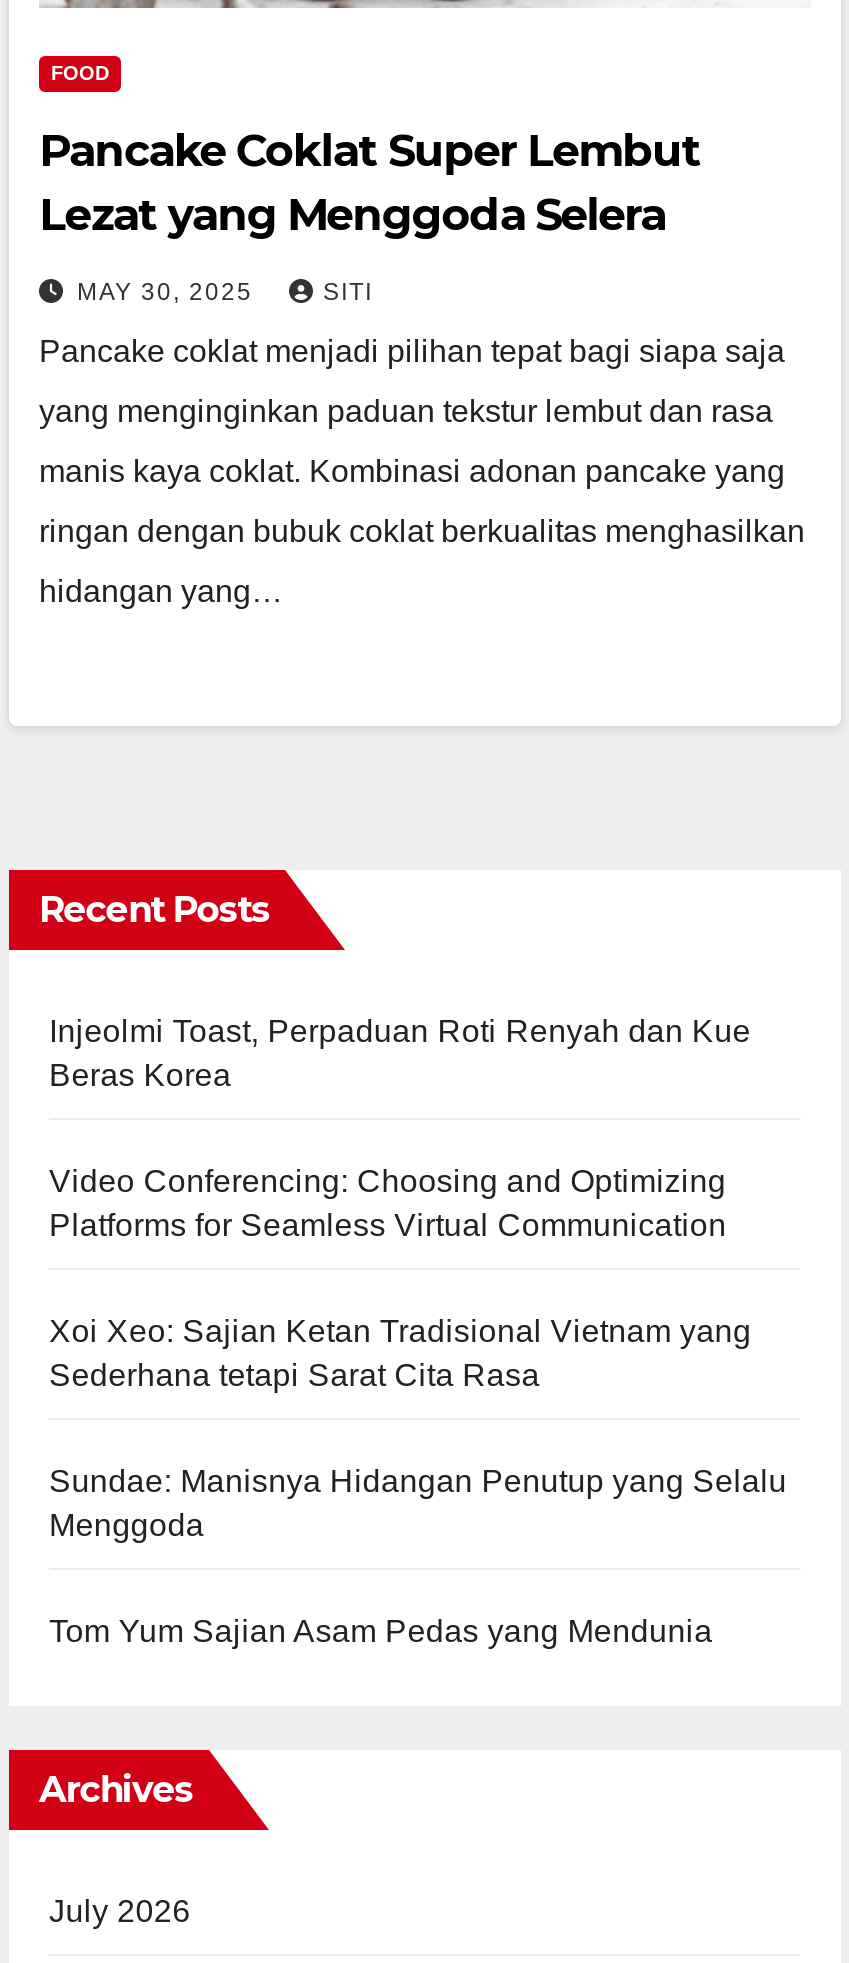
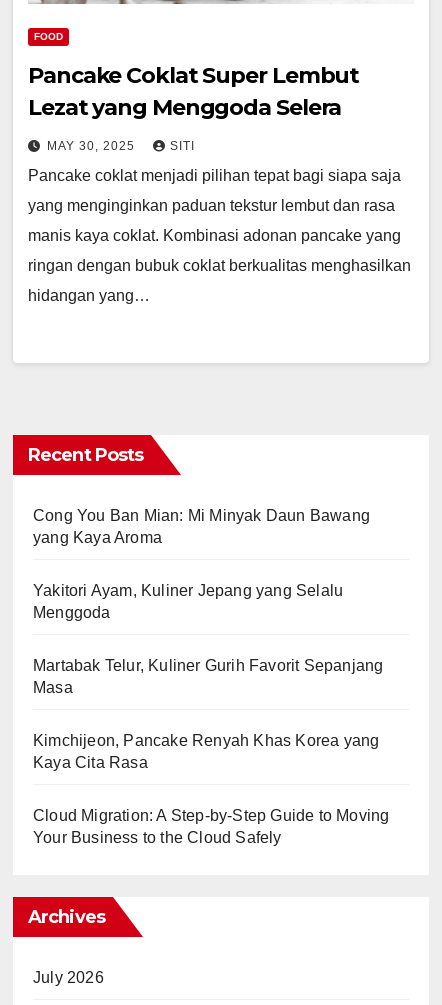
- Injeolmi Toast, Perpaduan Roti Renyah dan Kue
- Beras Korea
- Video Conferencing: Choosing and Optimizing
- Platforms for Seamless Virtual Communication
- Xoi Xeo: Sajian Ketan Tradisional Vietnam yang
- Sederhana tetapi Sarat Cita Rasa
- Sundae: Manisnya Hidangan Penutup yang Selalu
+ Cong You Ban Mian: Mi Minyak Daun Bawang
+ yang Kaya Aroma
+ Yakitori Ayam, Kuliner Jepang yang Selalu

moved up: Menggoda

- Tom Yum Sajian Asam Pedas yang Mendunia
+ Martabak Telur, Kuliner Gurih Favorit Sepanjang
+ Masa
+ Kimchijeon, Pancake Renyah Khas Korea yang
+ Kaya Cita Rasa
+ Cloud Migration: A Step-by-Step Guide to Moving
+ Your Business to the Cloud Safely
